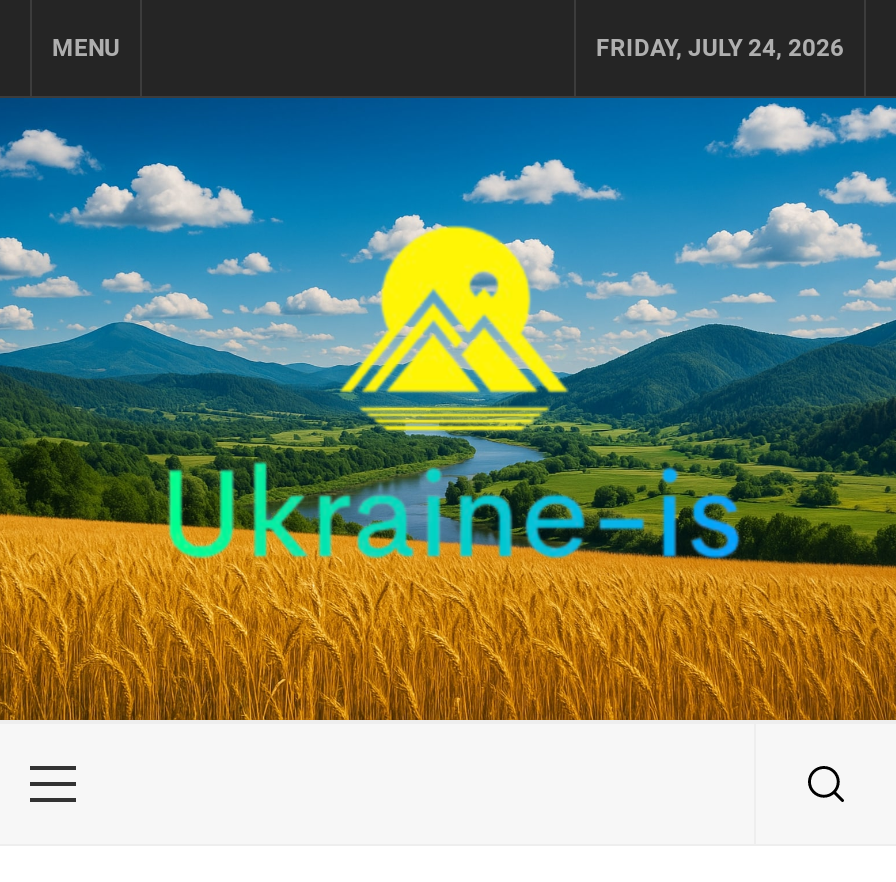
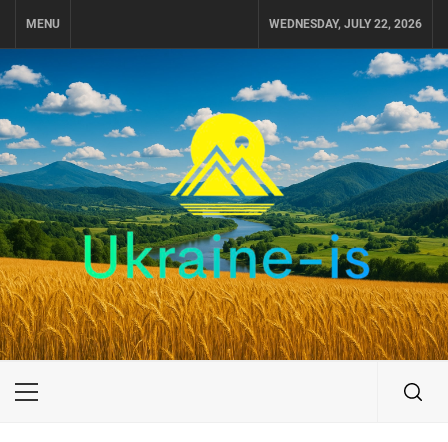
- FRIDAY, JULY 24, 2026
+ WEDNESDAY, JULY 22, 2026
